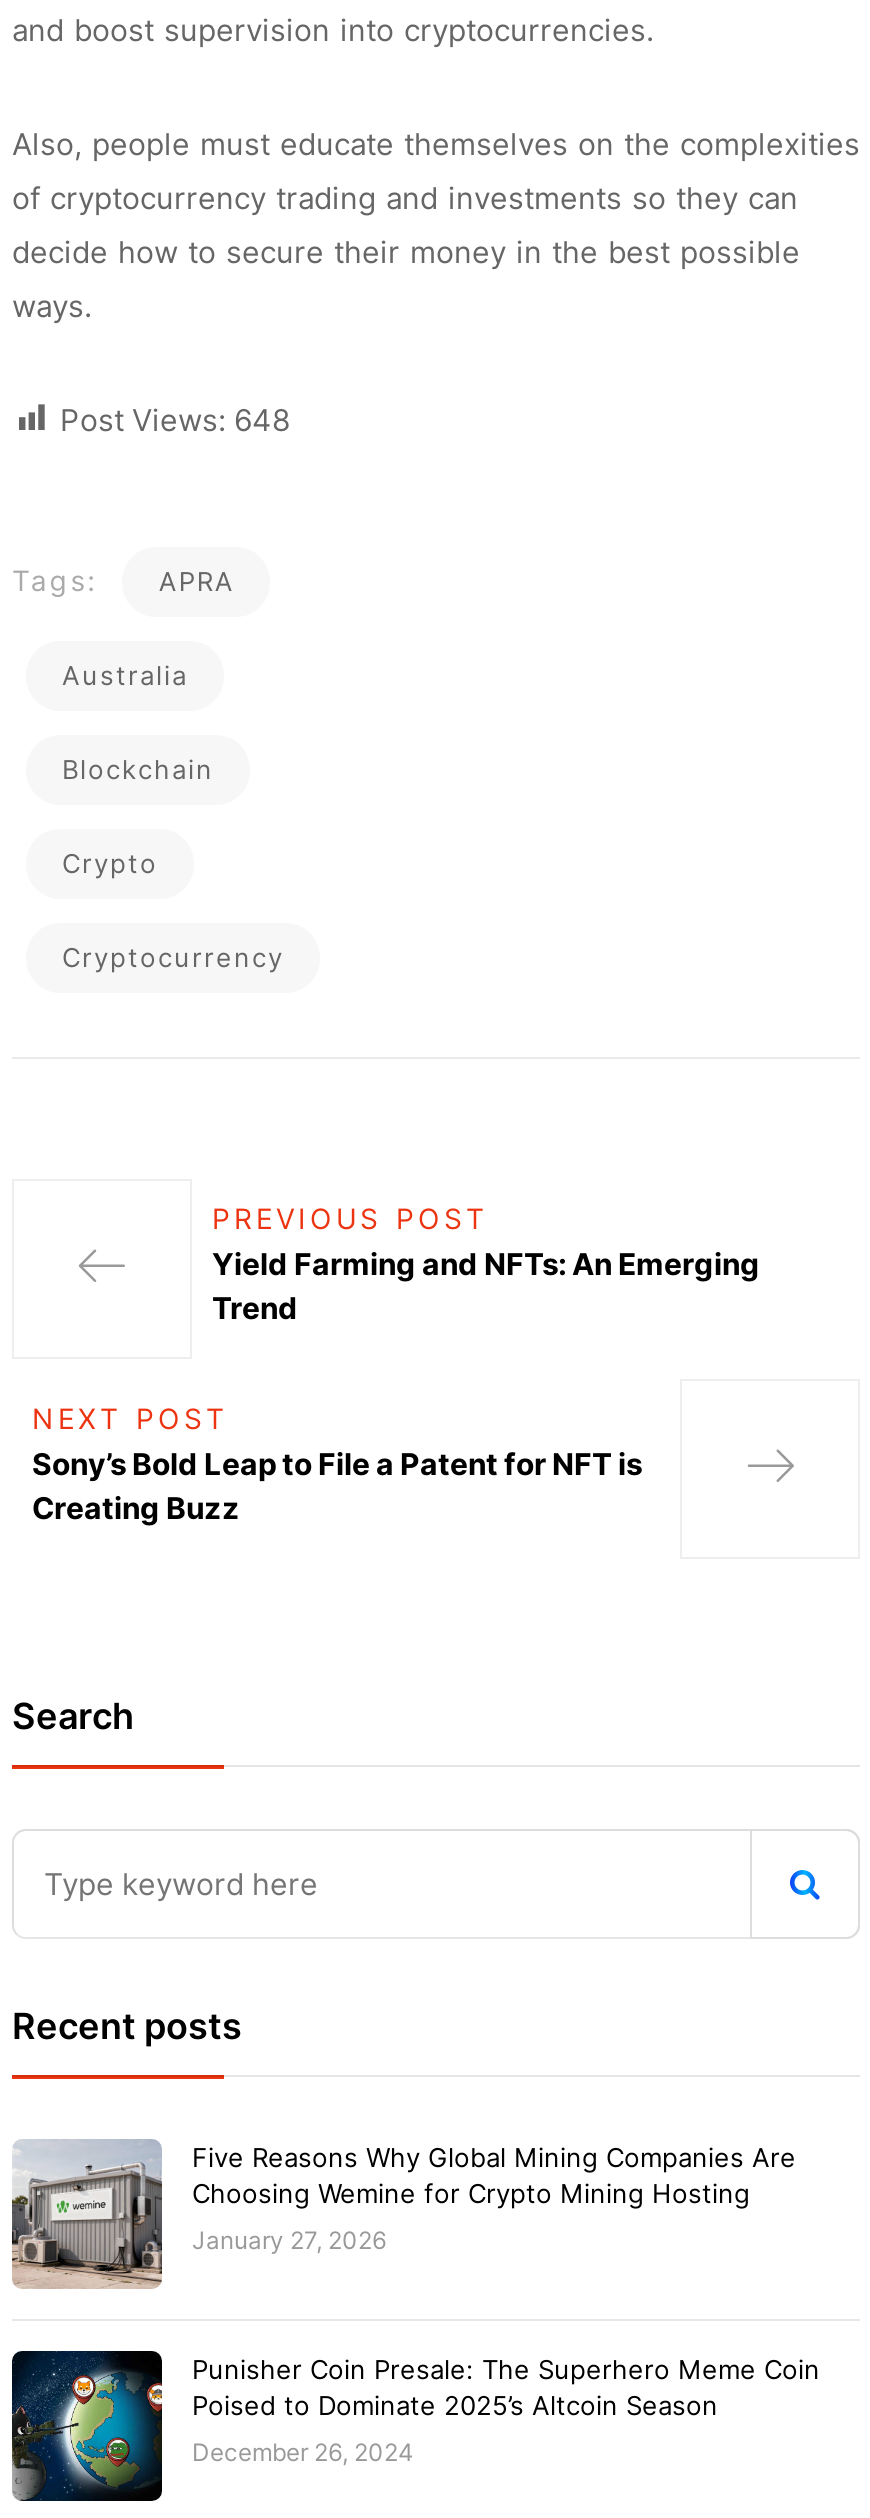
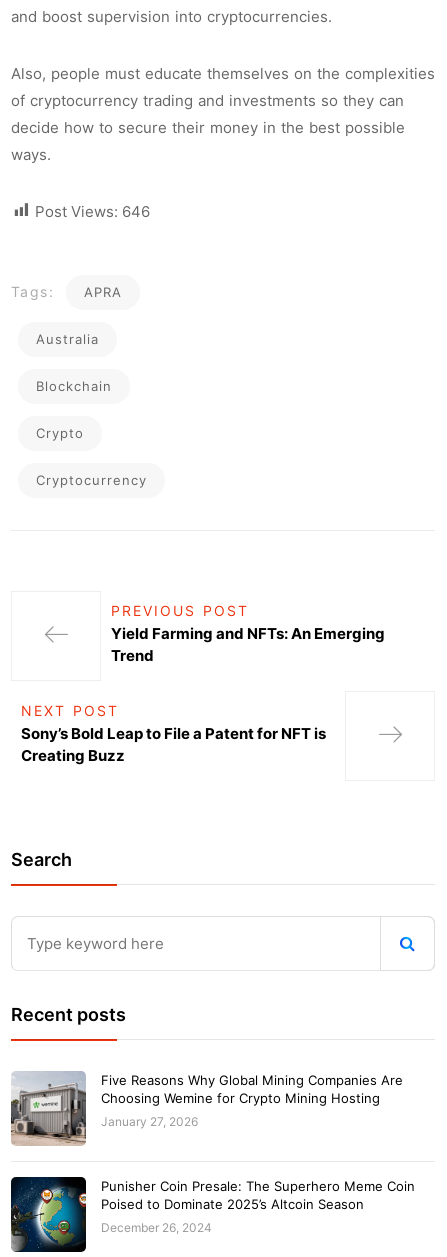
- Post Views: 648
+ Post Views: 646
